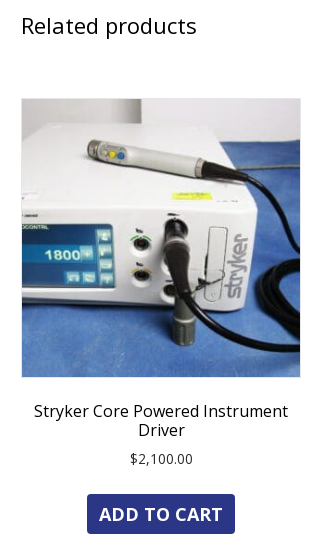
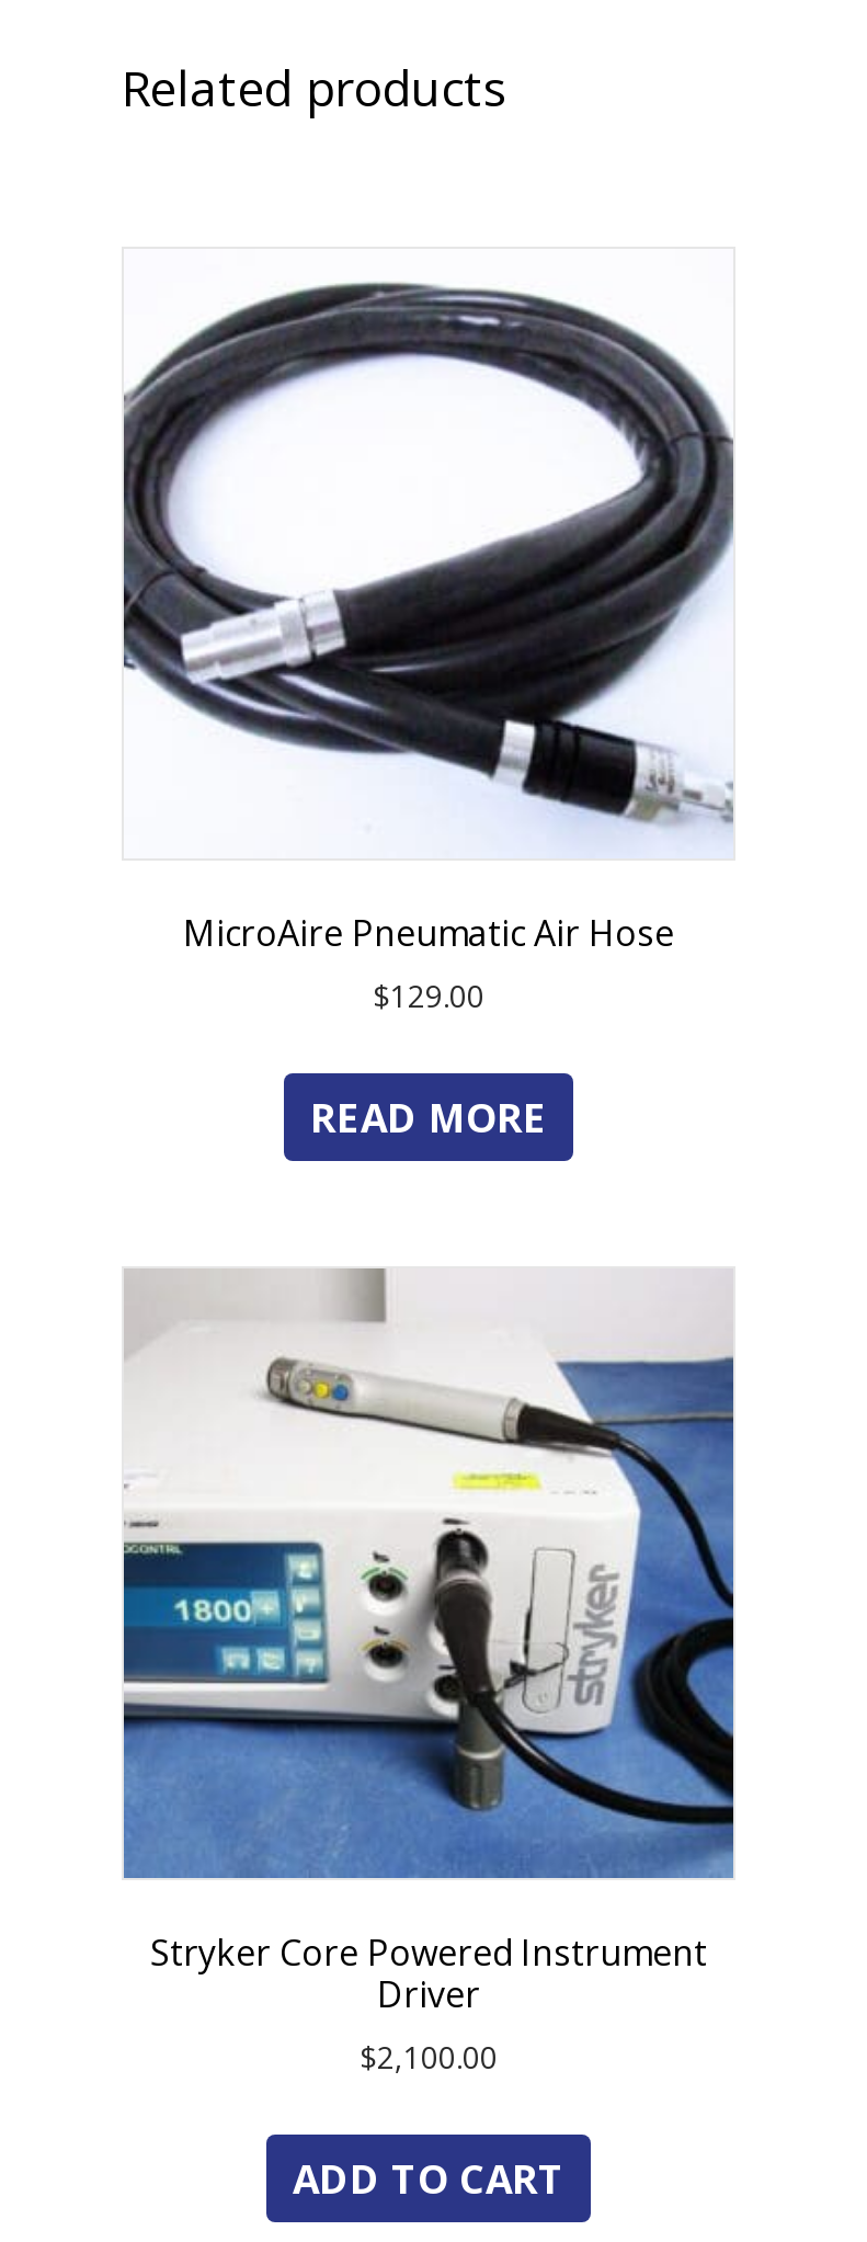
+ [image]
+ MicroAire Pneumatic Air Hose
+ $129.00
+ READ MORE
